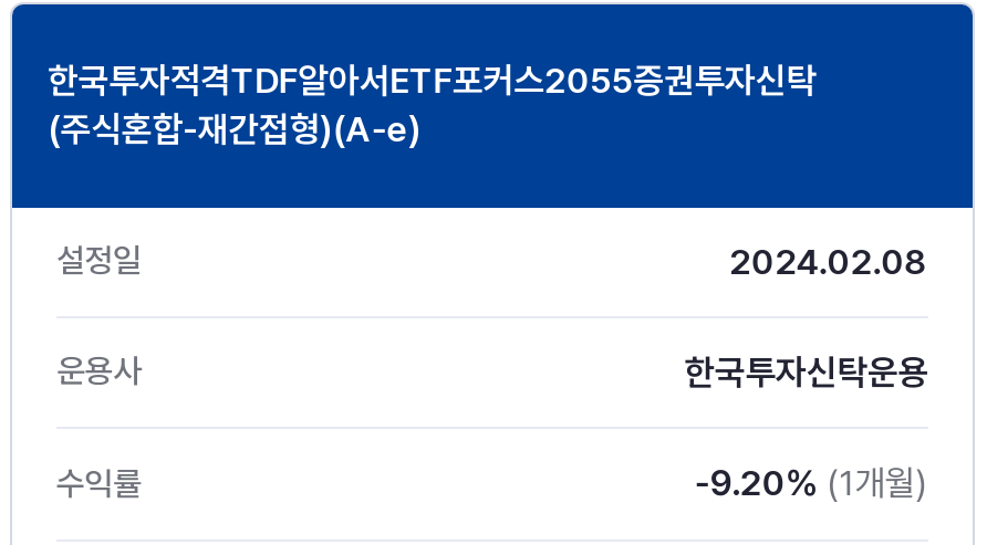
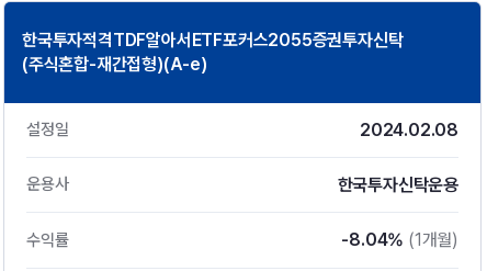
- -9.20% (1개월)
+ -8.04% (1개월)
